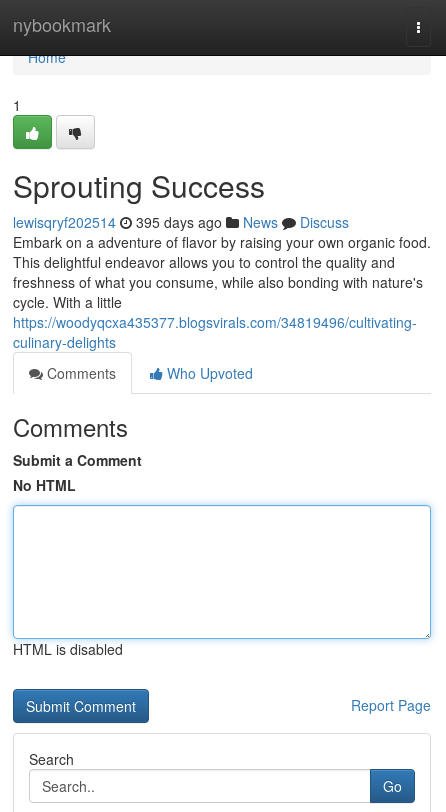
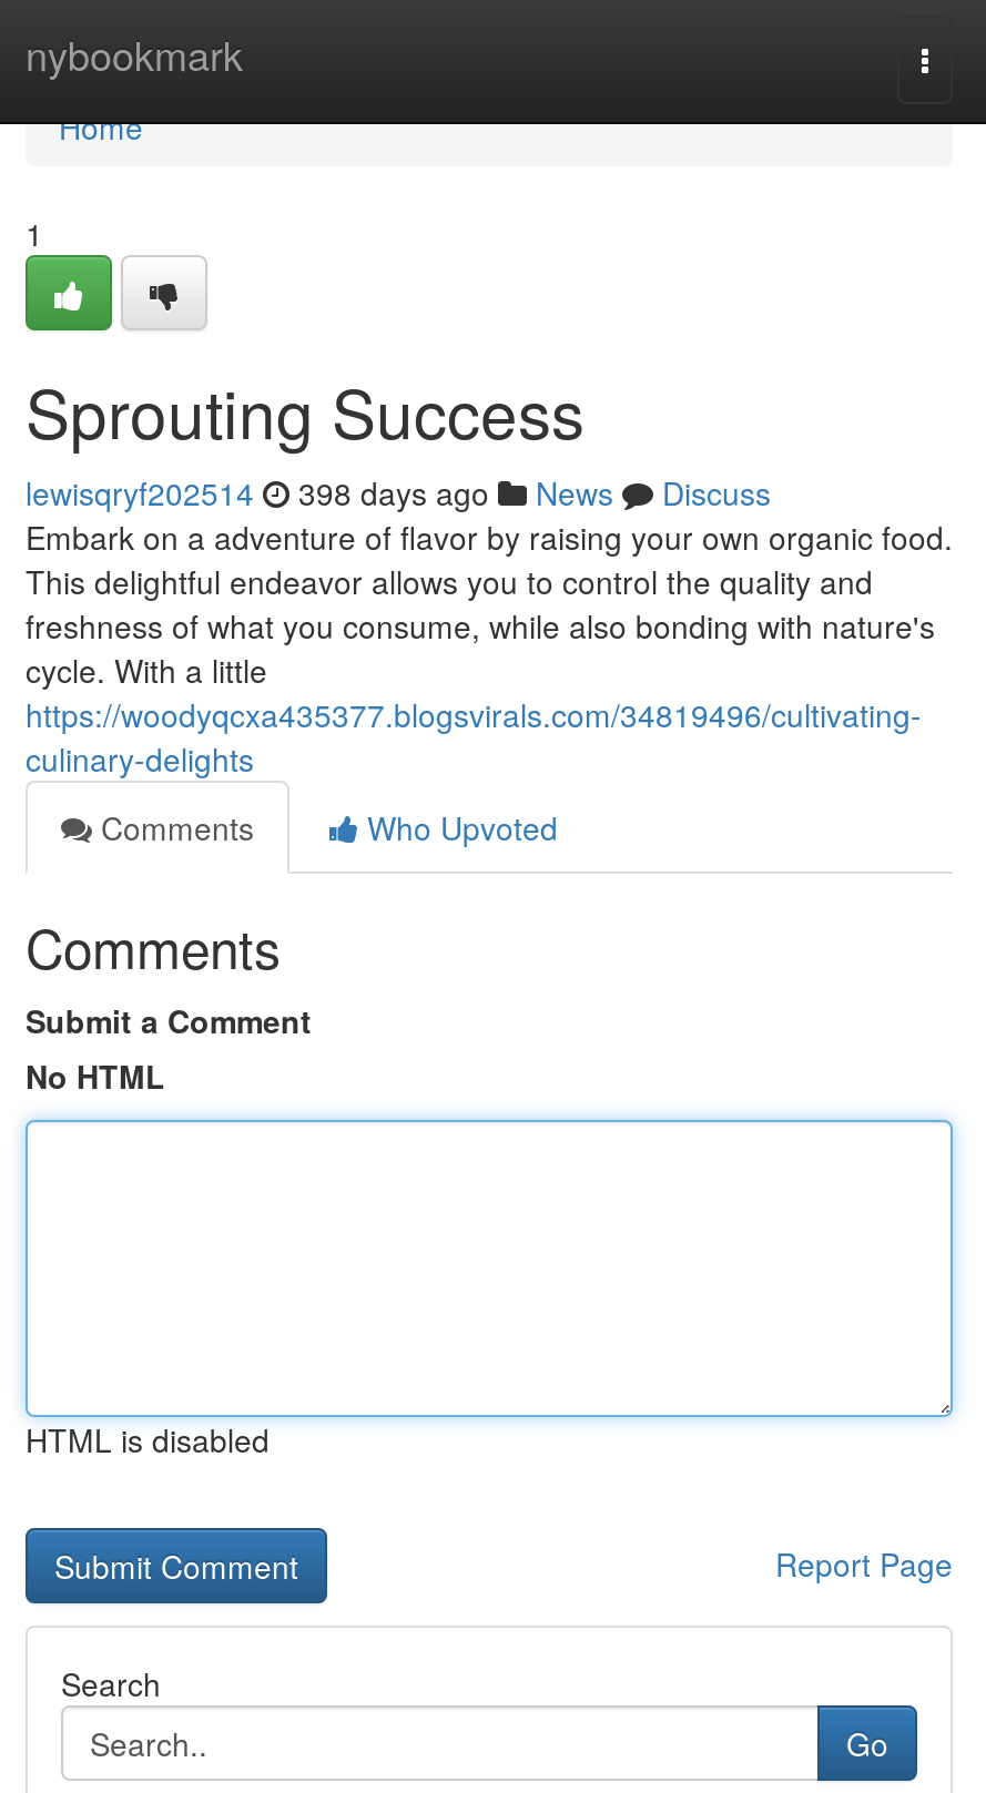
- lewisqryf202514 395 days ago News Discuss
+ lewisqryf202514 398 days ago News Discuss
